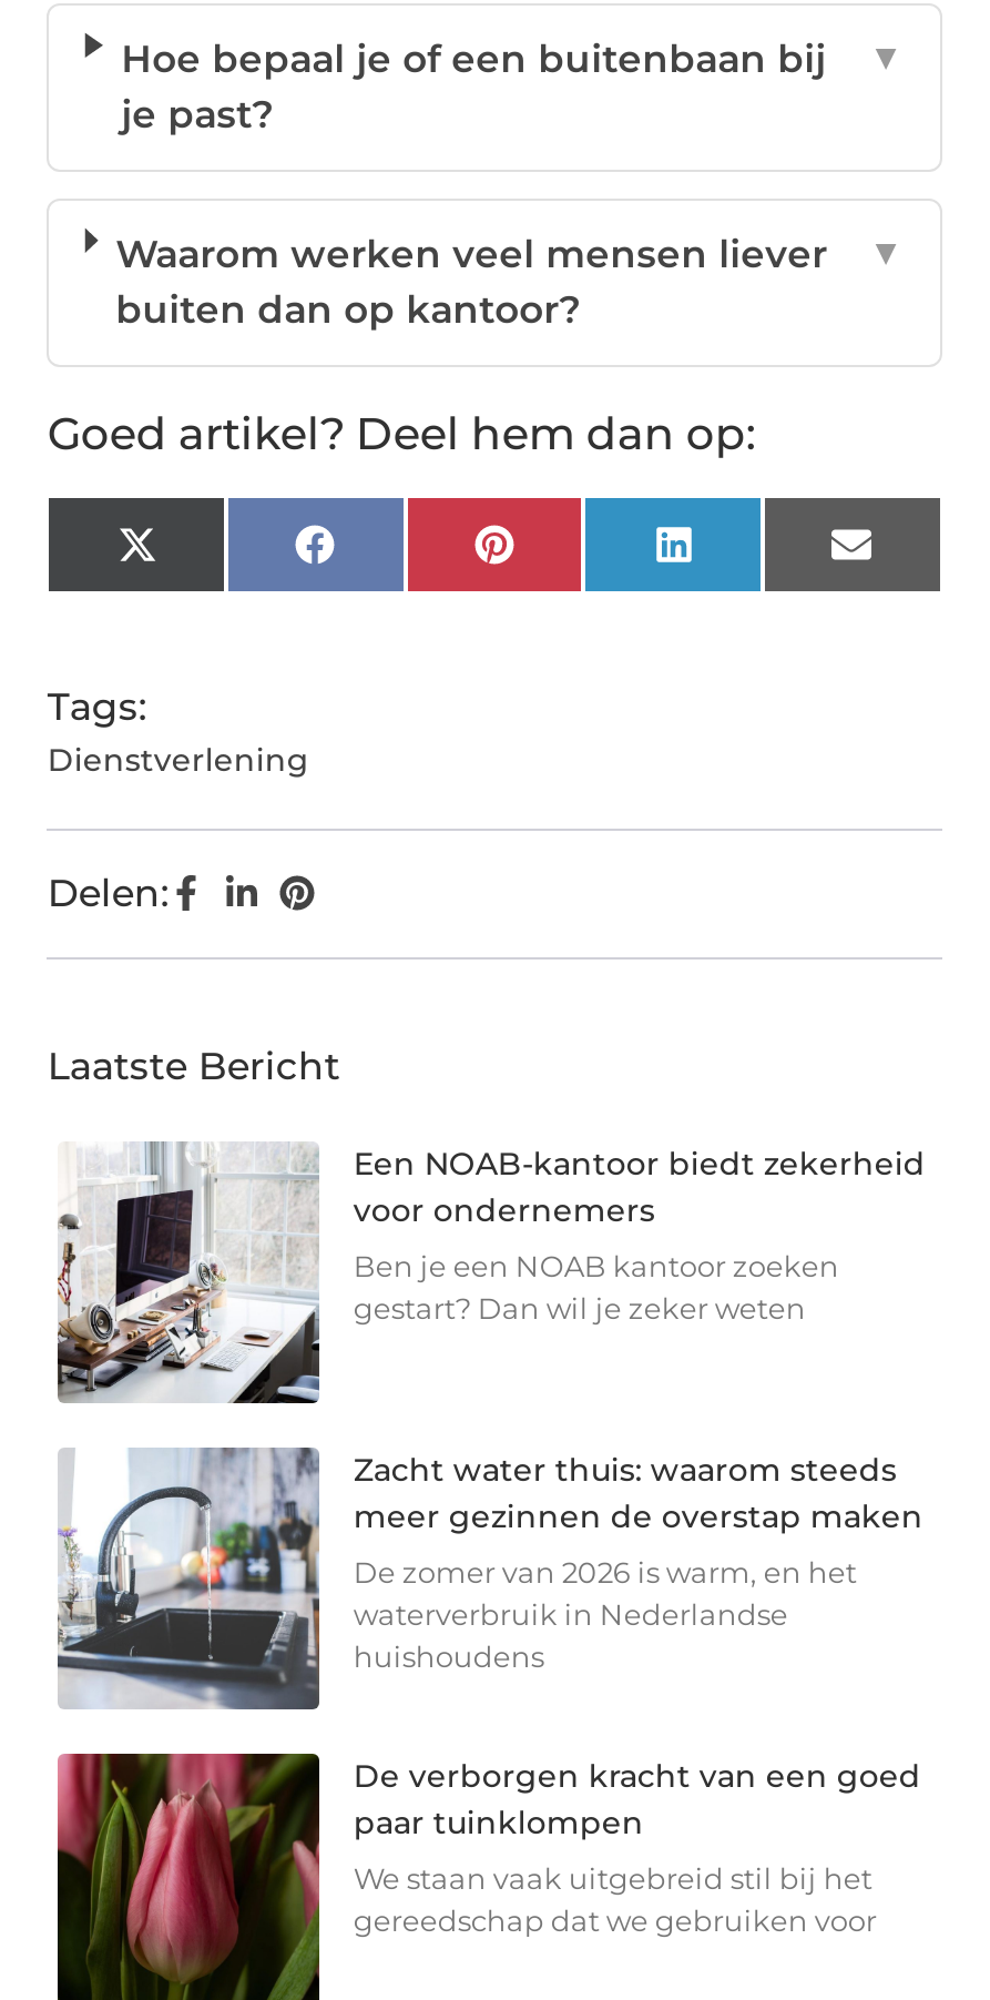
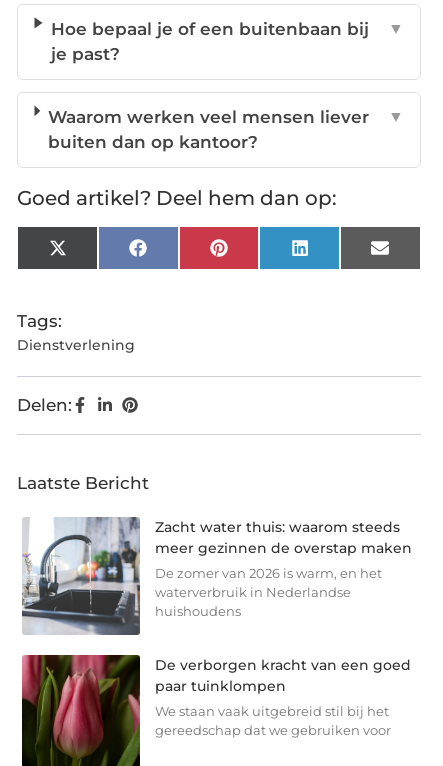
- [image]
- Een NOAB-kantoor biedt zekerheid
- voor ondernemers
- Ben je een NOAB kantoor zoeken
- gestart? Dan wil je zeker weten
